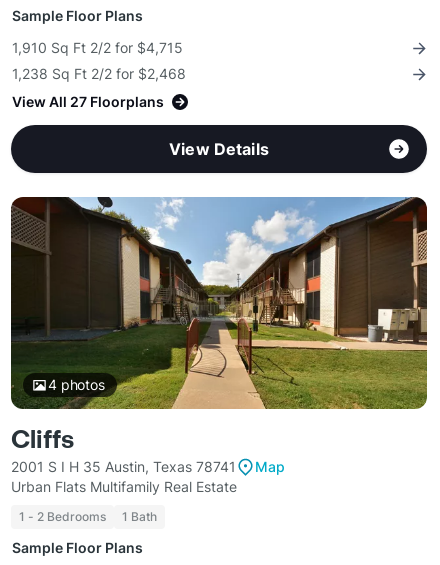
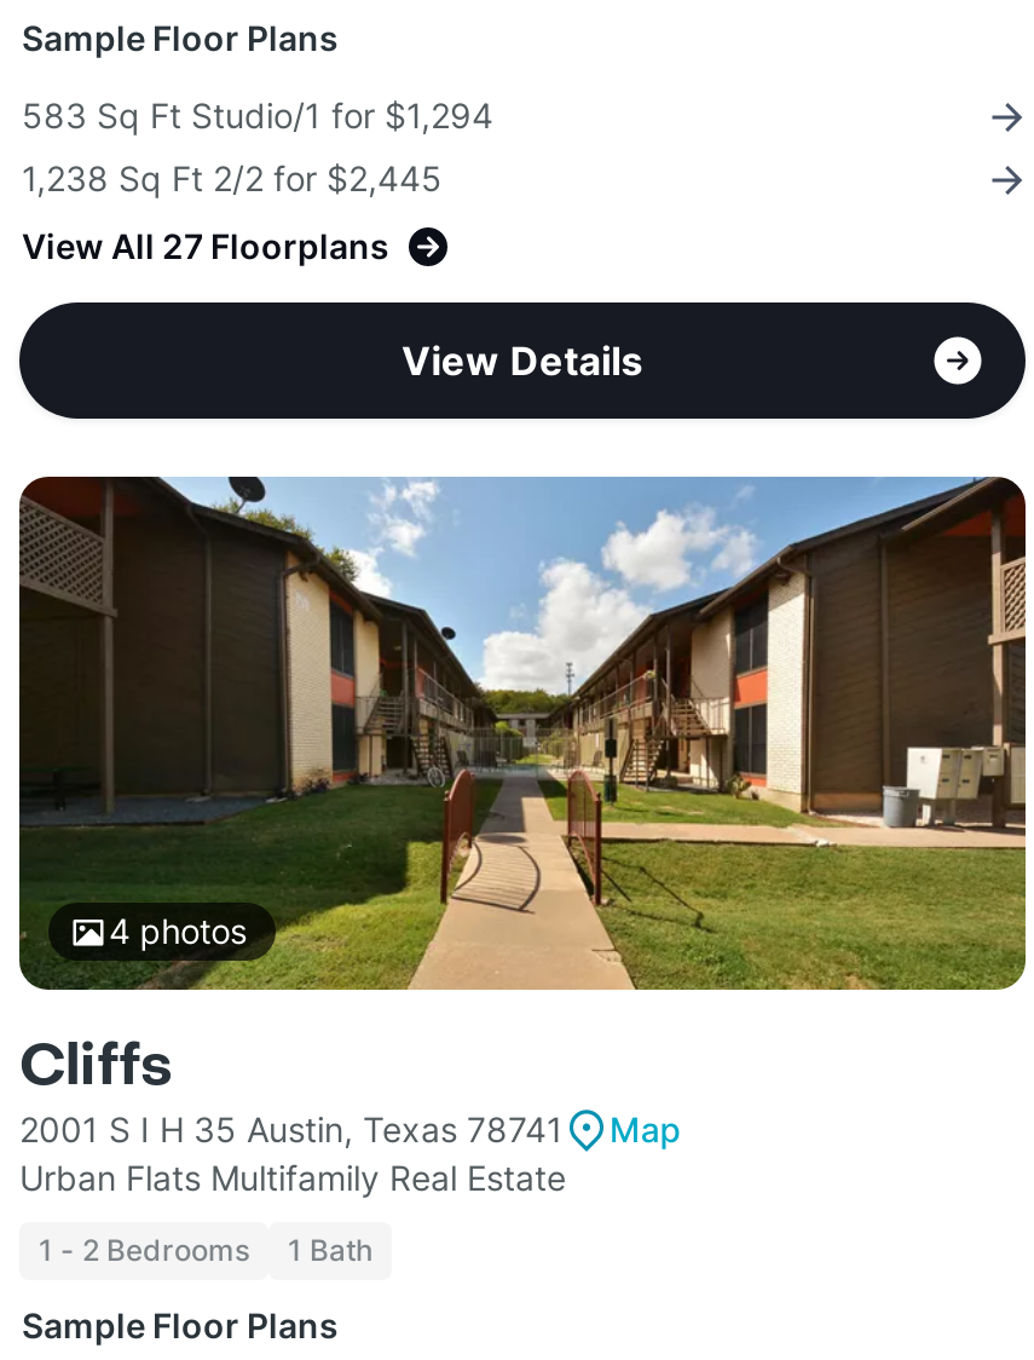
- 1,910 Sq Ft 2/2 for $4,715
+ 583 Sq Ft Studio/1 for $1,294

- 1,238 Sq Ft 2/2 for $2,468
+ 1,238 Sq Ft 2/2 for $2,445
